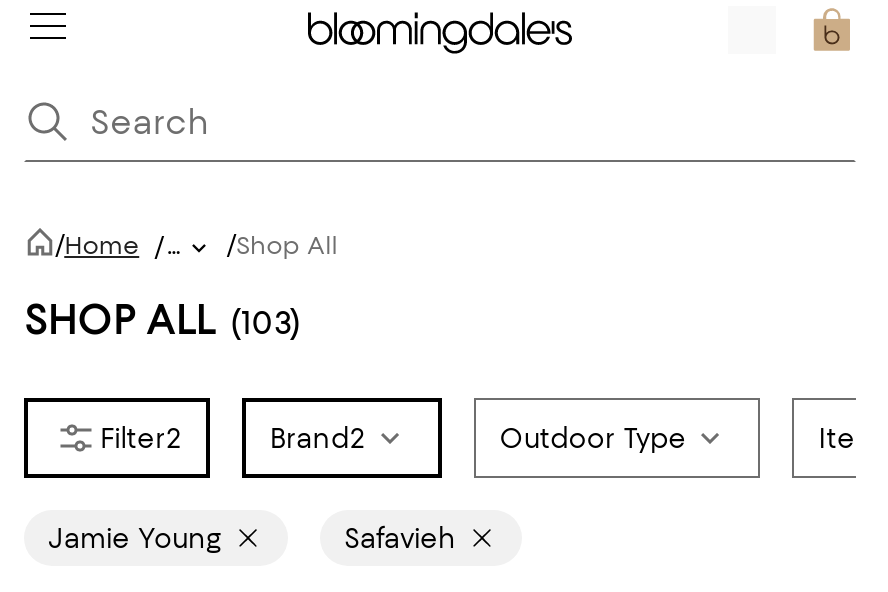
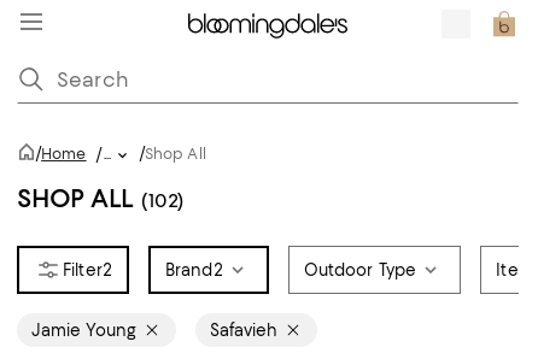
- SHOP ALL (103)
+ SHOP ALL (102)
